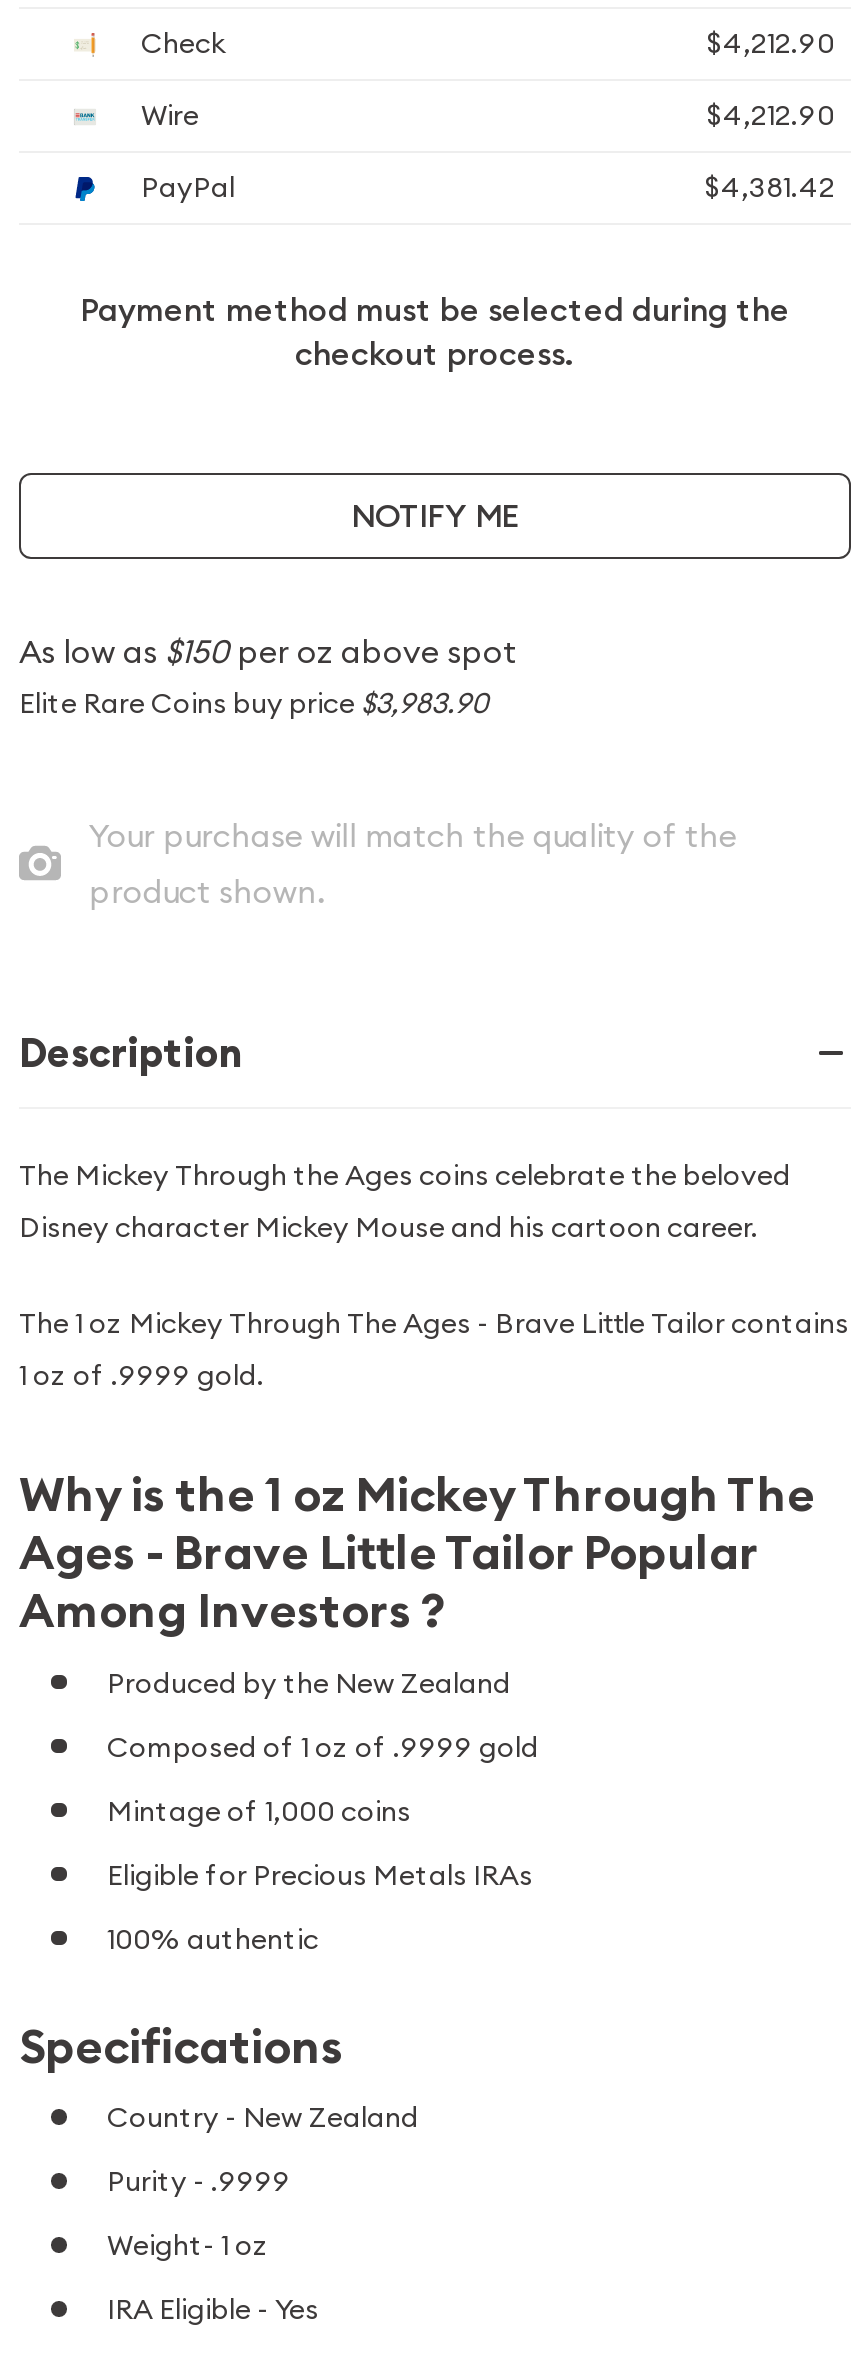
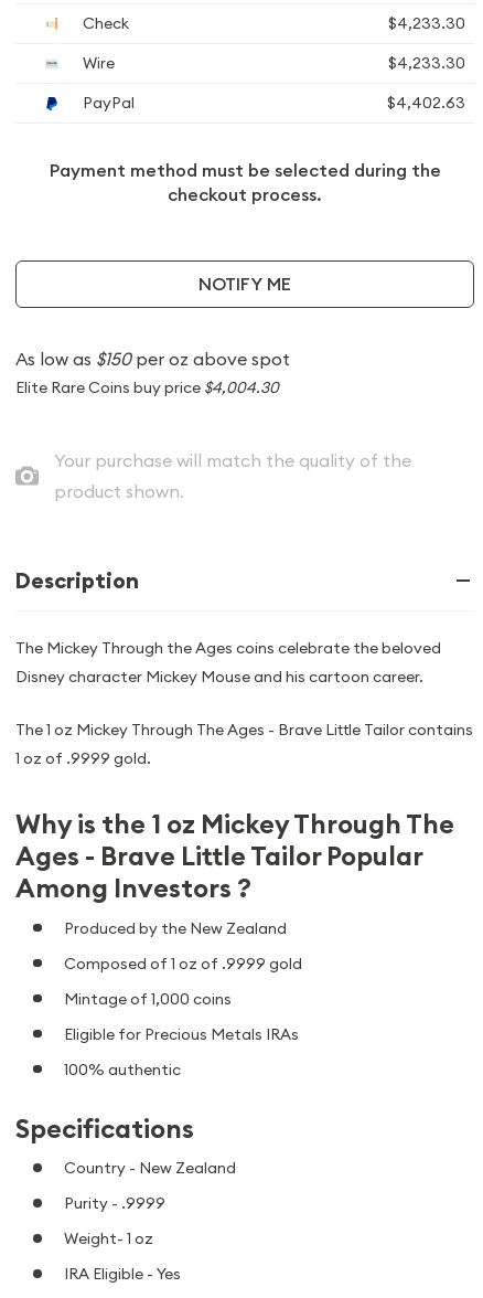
- $4,212.90
+ $4,233.30

- $4,212.90
+ $4,233.30

- $4,381.42
+ $4,402.63

- Elite Rare Coins buy price $3,983.90
+ Elite Rare Coins buy price $4,004.30
